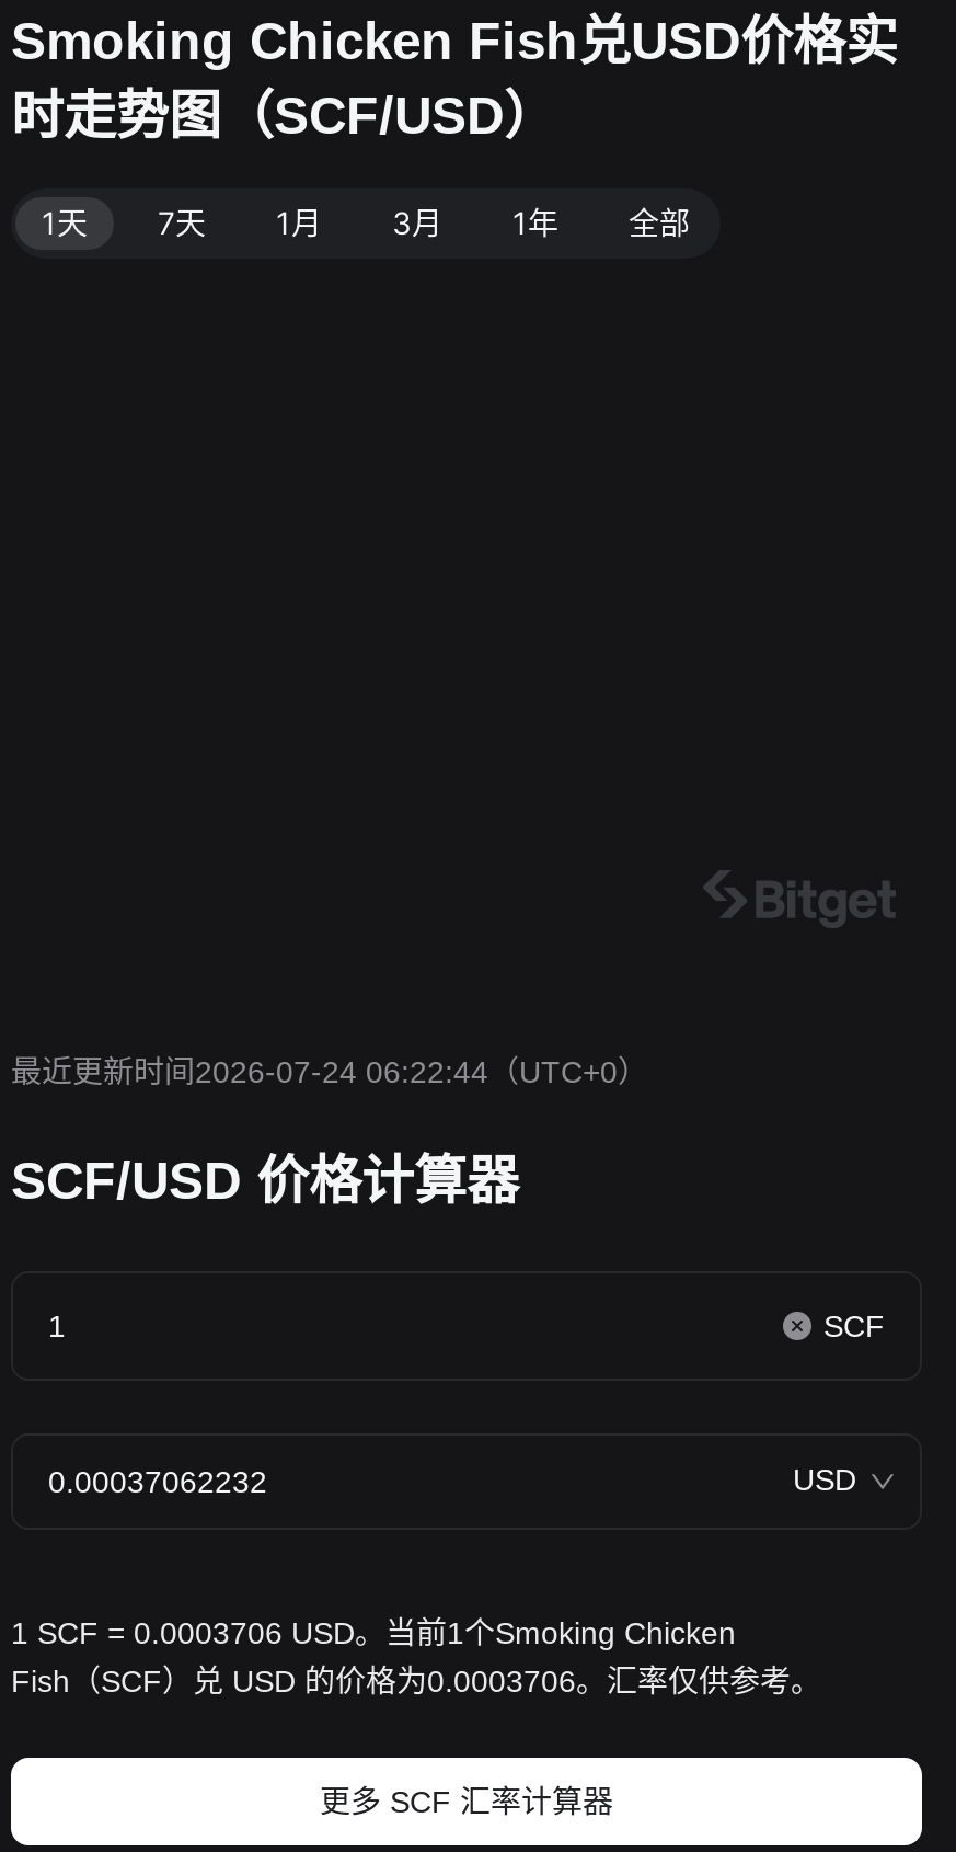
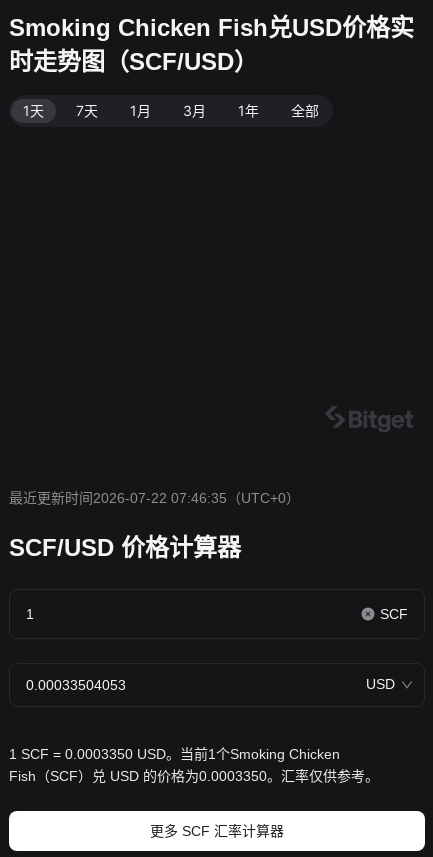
- 最近更新时间2026-07-24 06:22:44（UTC+0）
+ 最近更新时间2026-07-22 07:46:35（UTC+0）

- 1 SCF = 0.0003706 USD。当前1个Smoking Chicken
+ 1 SCF = 0.0003350 USD。当前1个Smoking Chicken

- Fish（SCF）兑 USD 的价格为0.0003706。汇率仅供参考。
+ Fish（SCF）兑 USD 的价格为0.0003350。汇率仅供参考。
